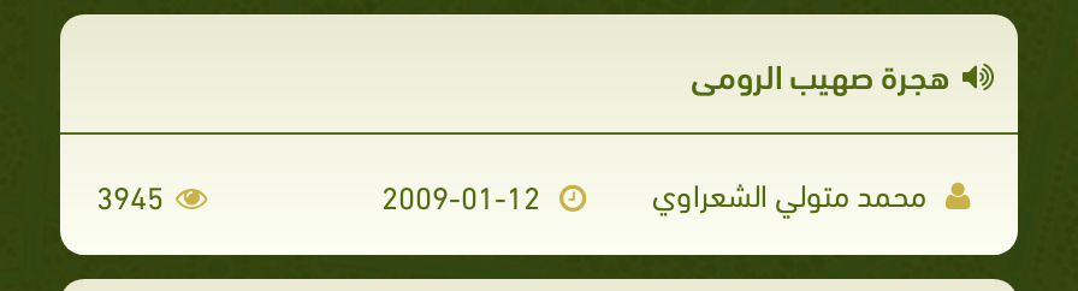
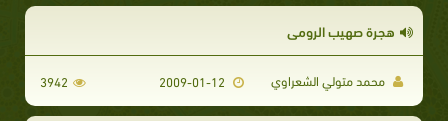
- 3945
+ 3942
